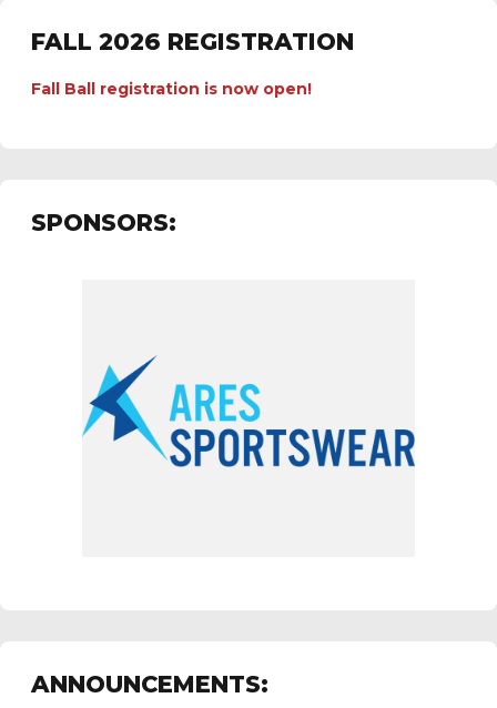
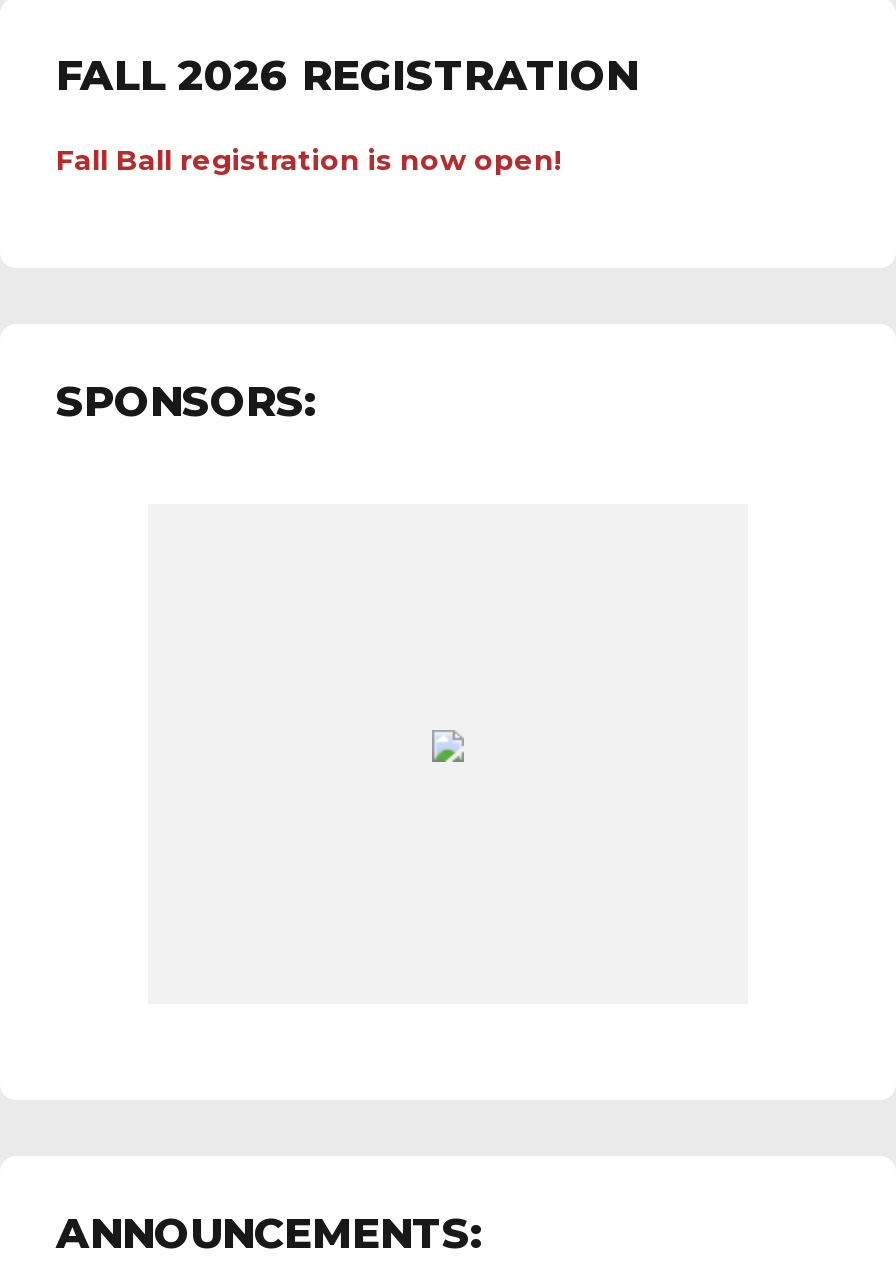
- [image]
